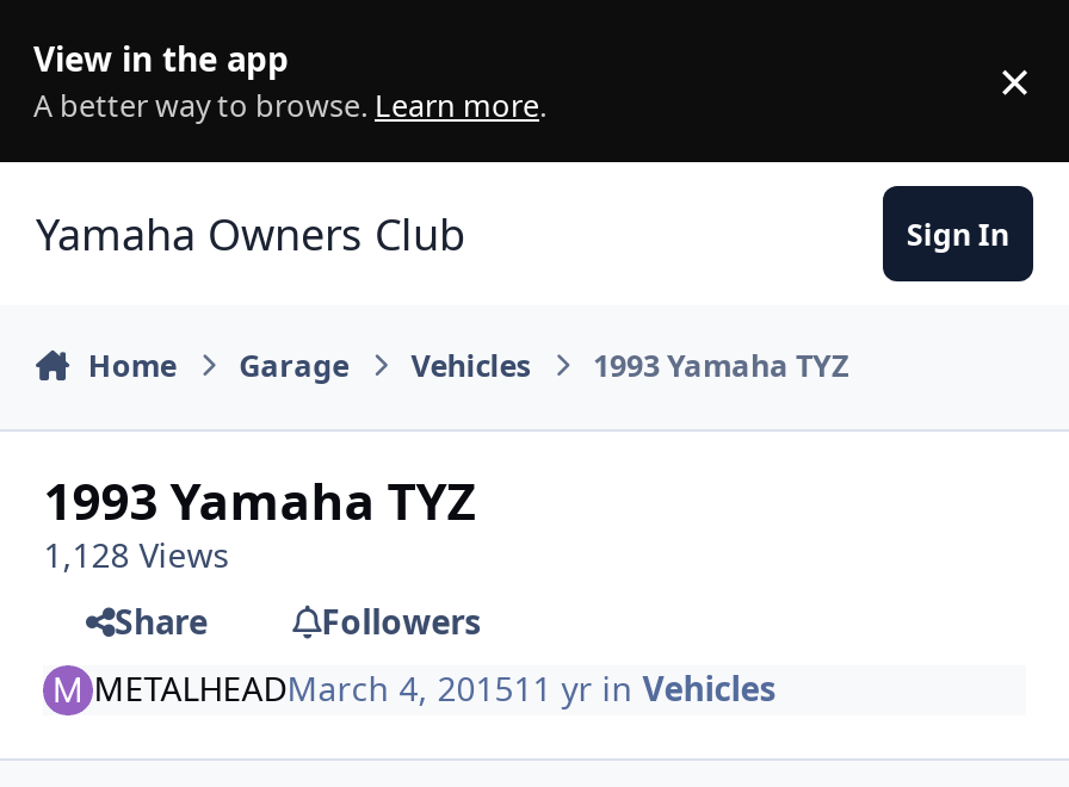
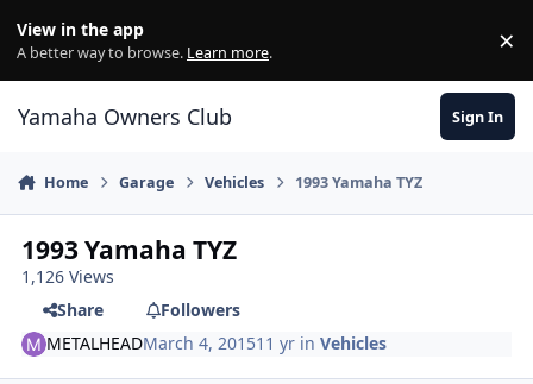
- 1,128 Views
+ 1,126 Views
